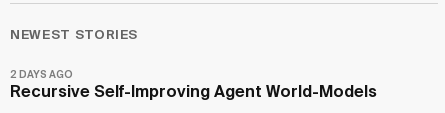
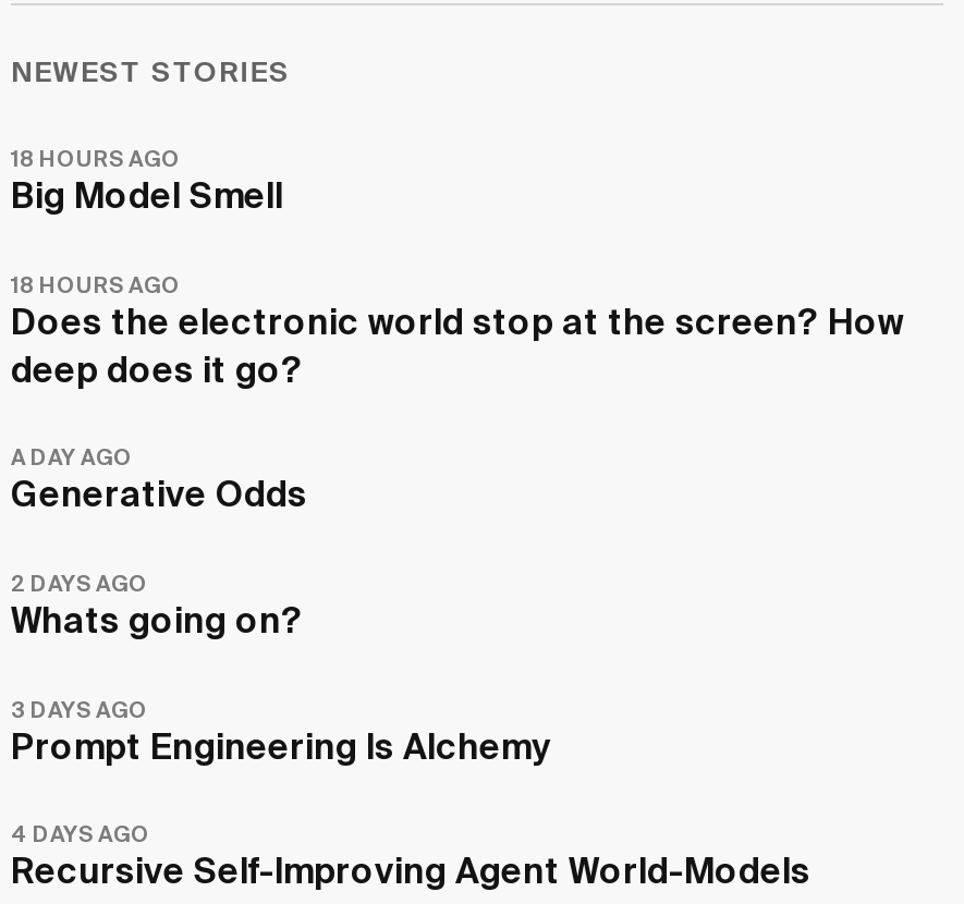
+ 18 HOURS AGO
+ Big Model Smell
+ 18 HOURS AGO
+ Does the electronic world stop at the screen? How
+ deep does it go?
+ A DAY AGO
+ Generative Odds

+ Whats going on?
+ 3 DAYS AGO
+ Prompt Engineering Is Alchemy
+ 4 DAYS AGO
